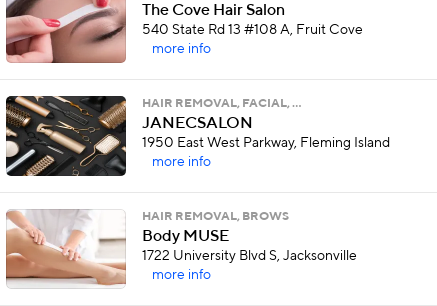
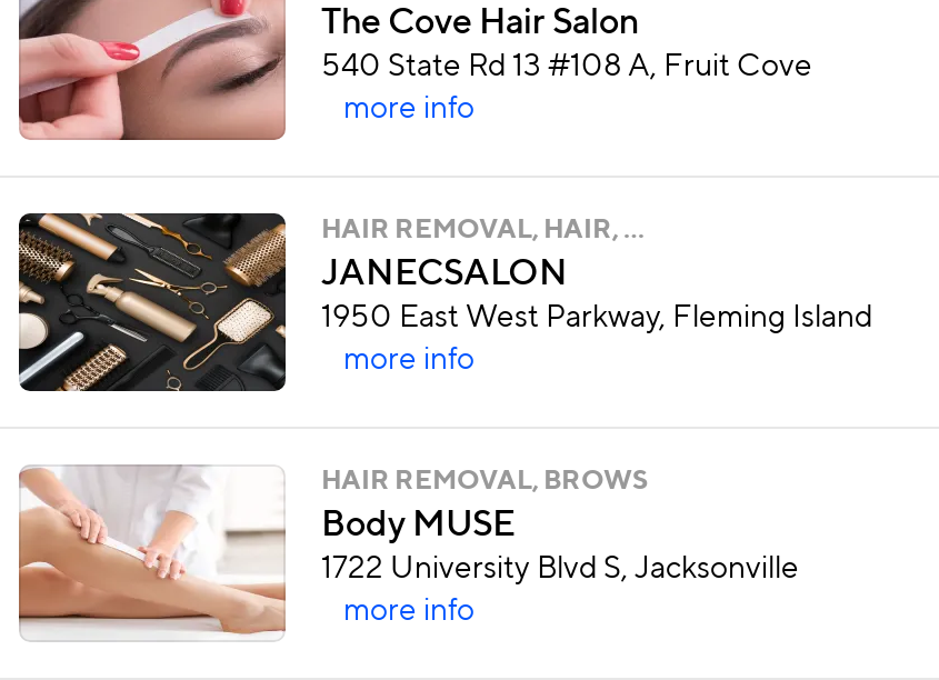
- HAIR REMOVAL, FACIAL, …
+ HAIR REMOVAL, HAIR, …
